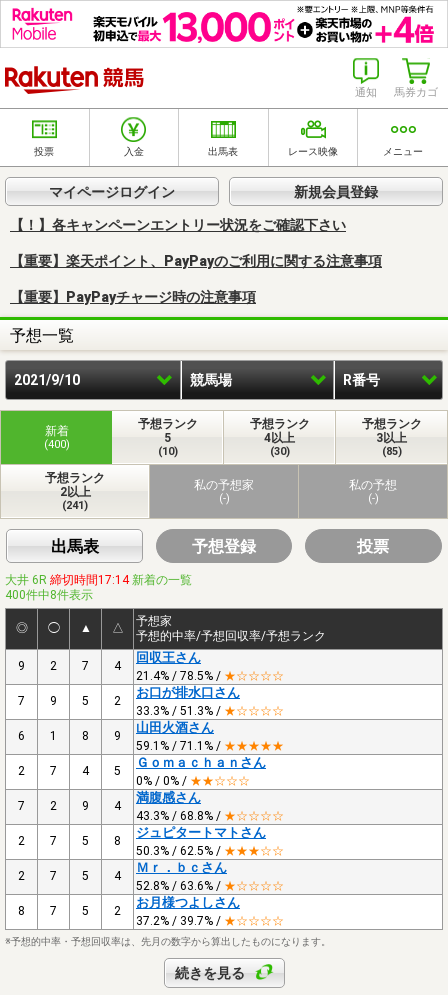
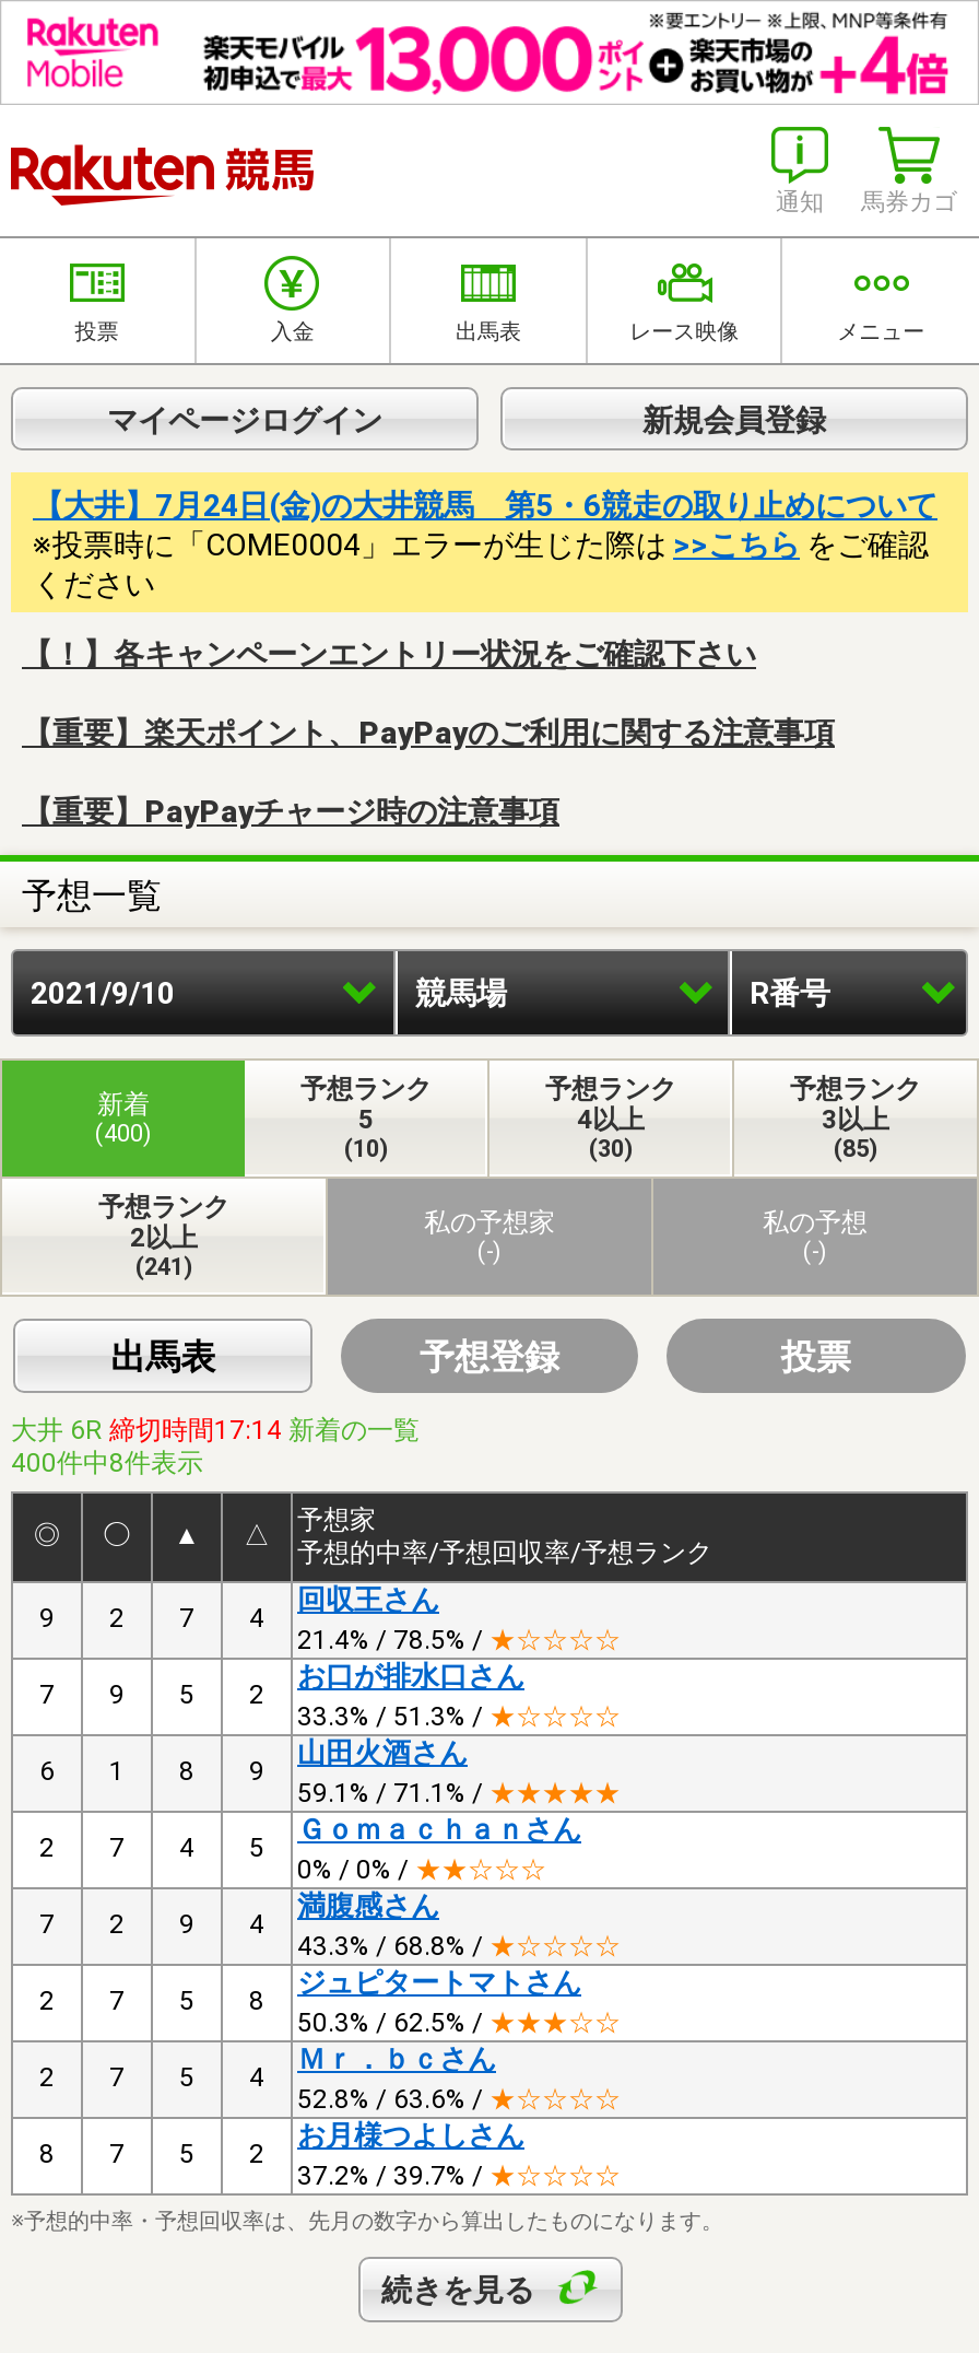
+ 【大井】7月24日(金)の大井競馬 第5・6競走の取り止めについて
+ ※投票時に「COME0004」エラーが生じた際は>>こちらをご確認
+ ください
